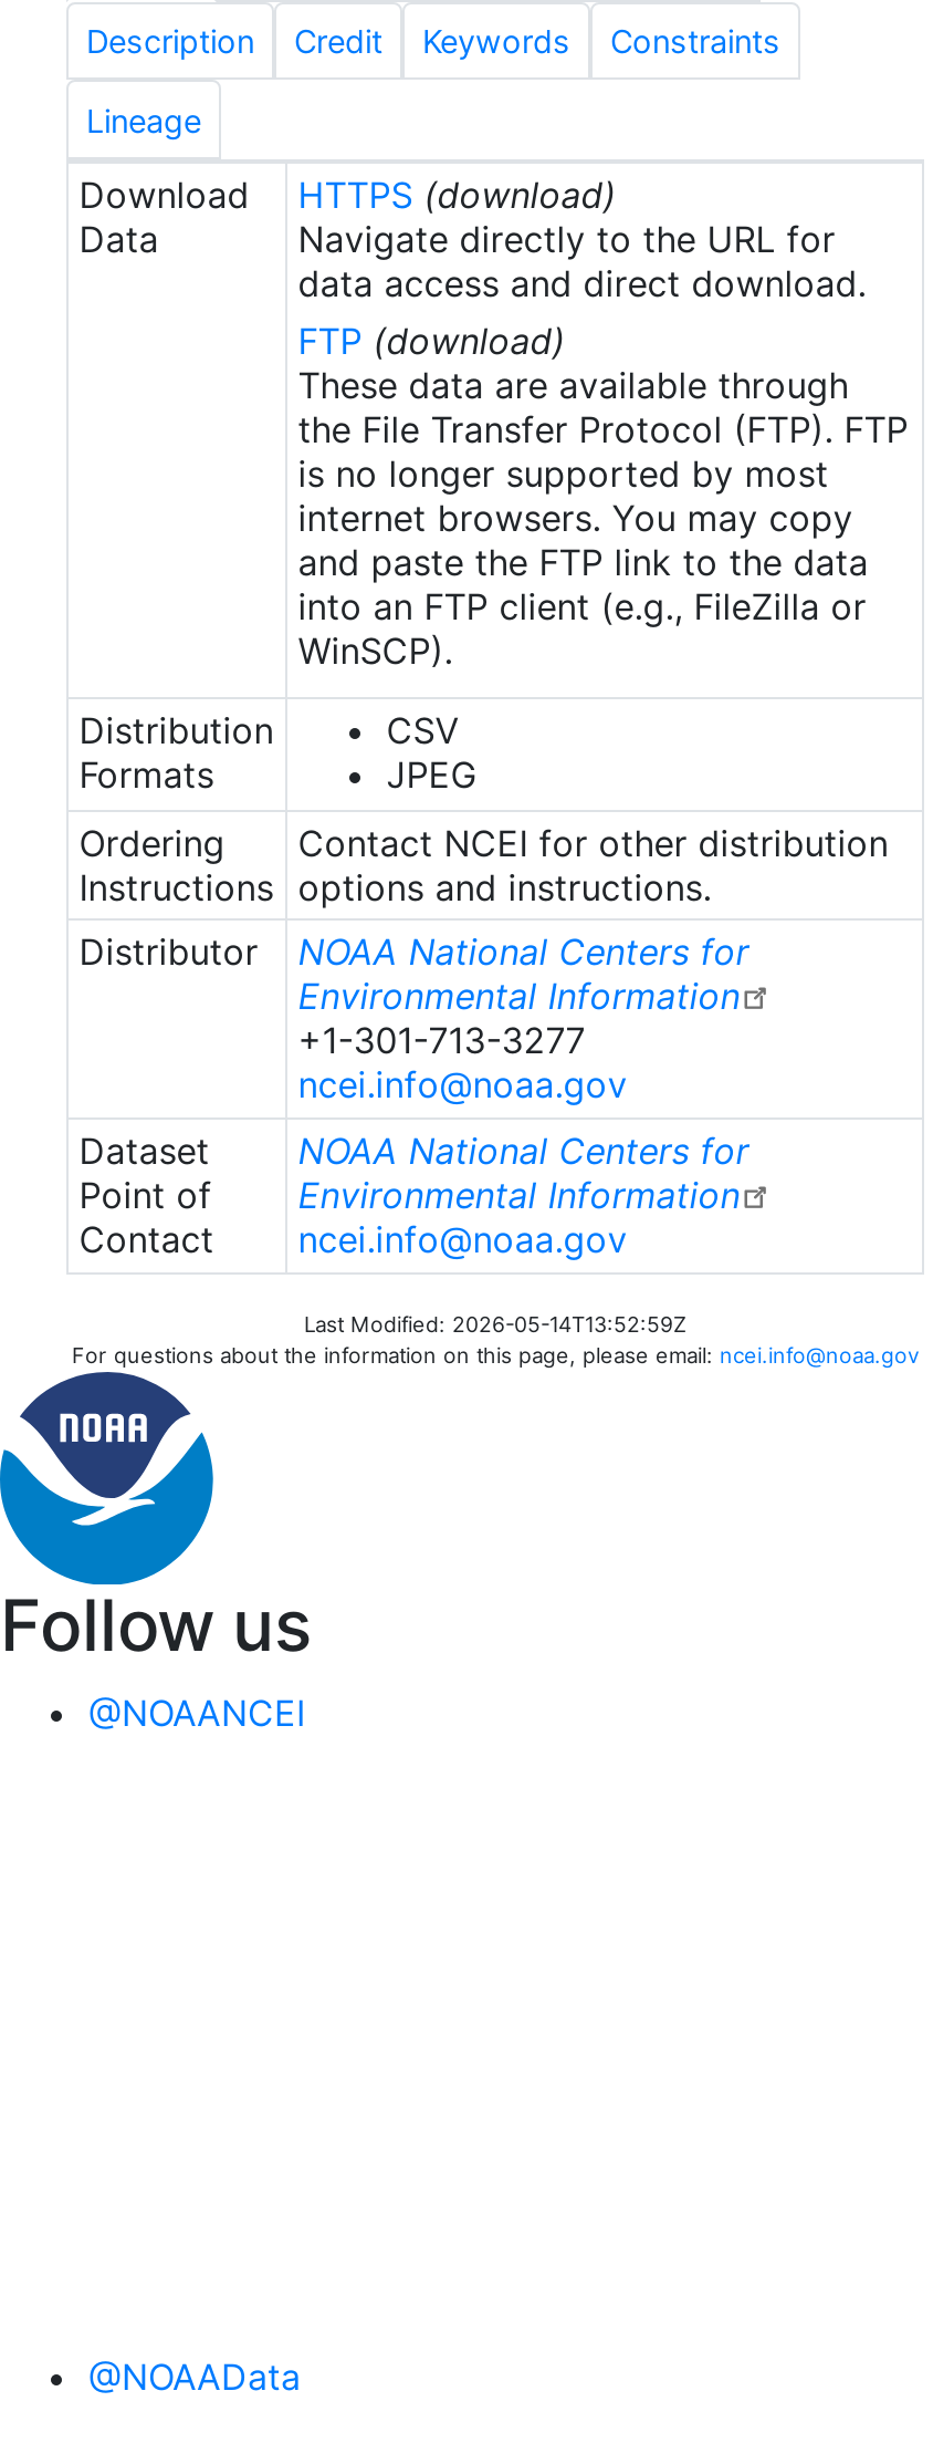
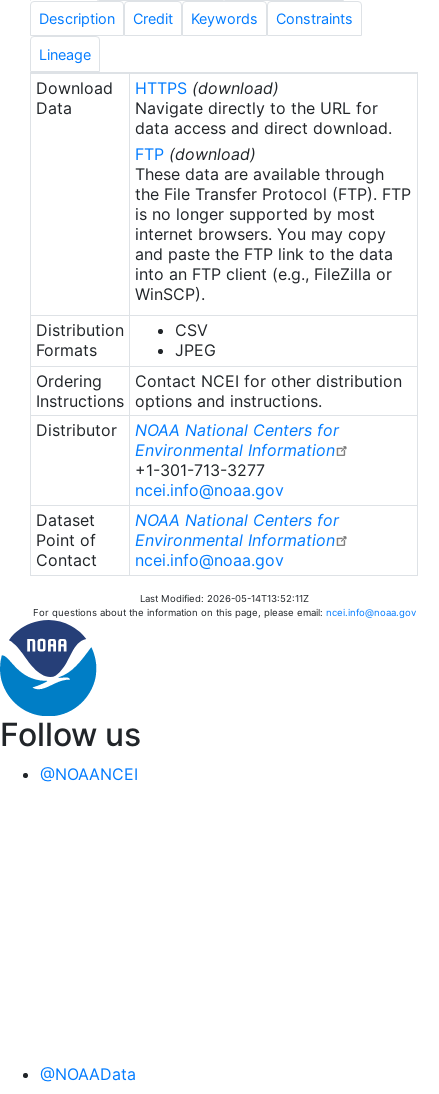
- Last Modified: 2026-05-14T13:52:59Z
+ Last Modified: 2026-05-14T13:52:11Z
